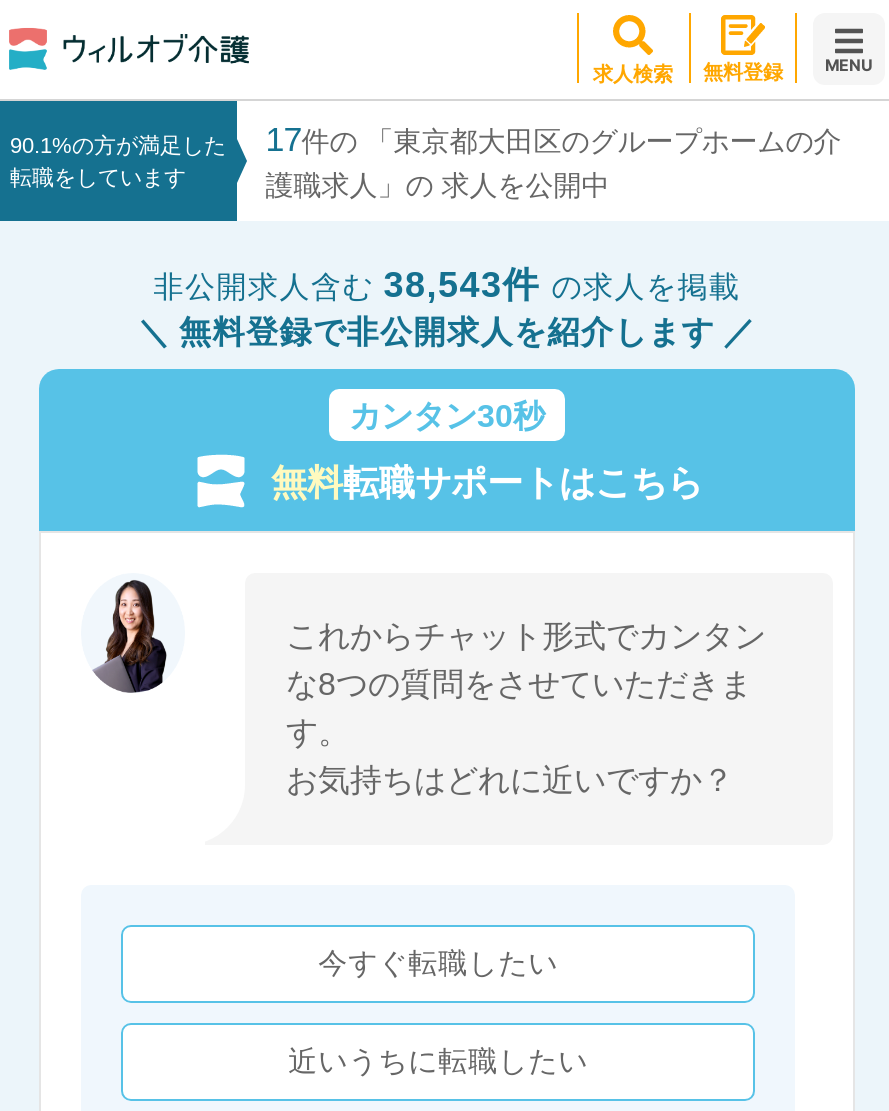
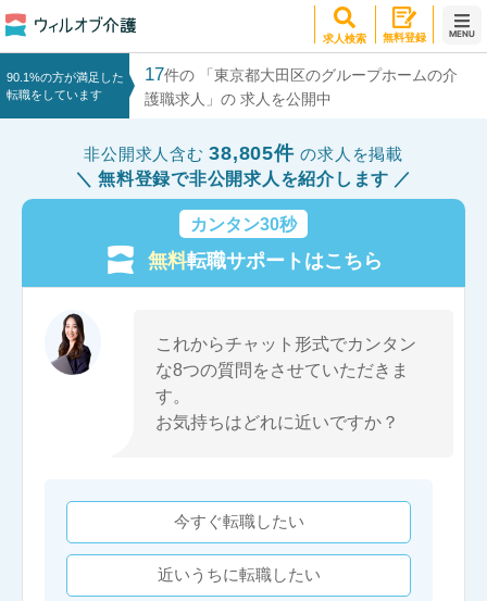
- 非公開求人含む38,543件の求人を掲載
+ 非公開求人含む38,805件の求人を掲載
